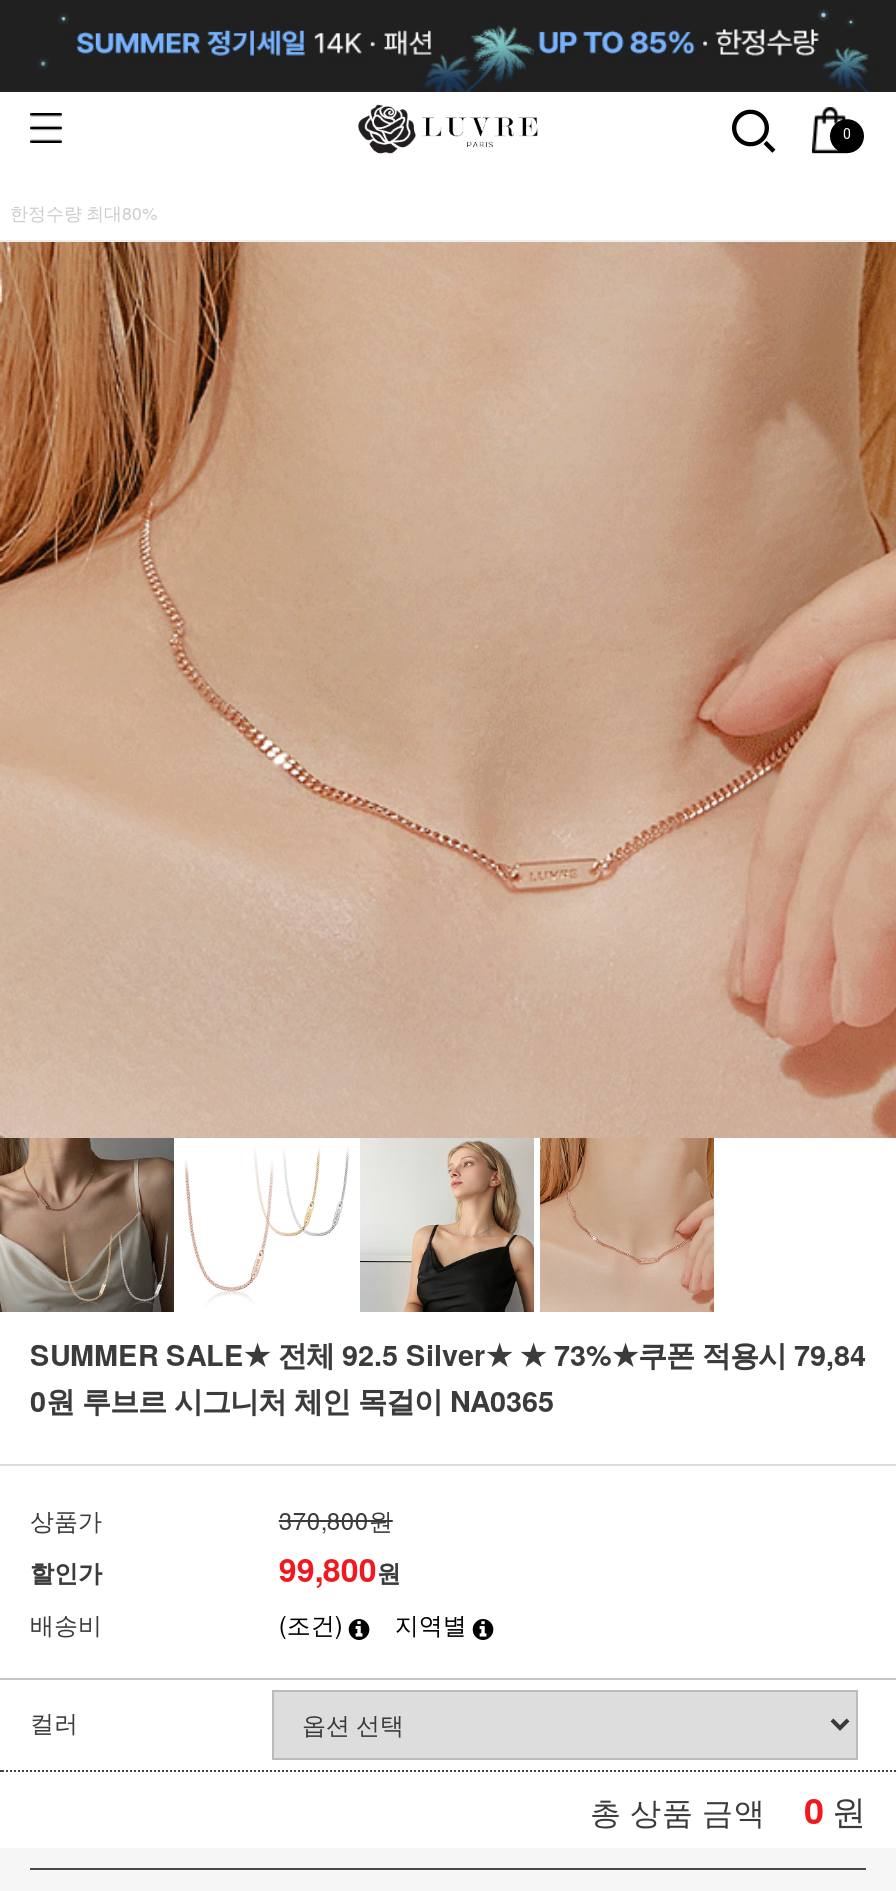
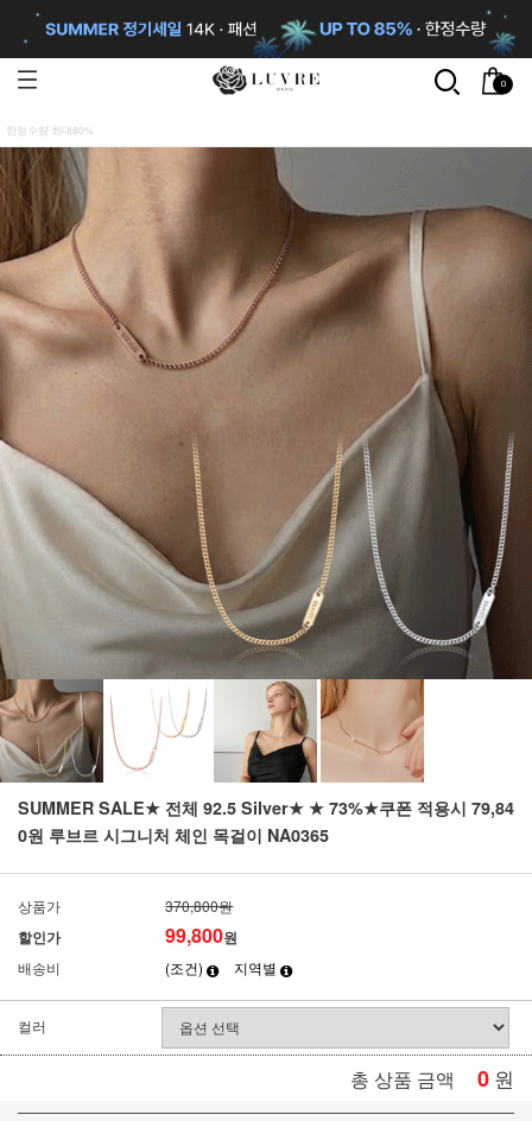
- [image]
+ [image]
